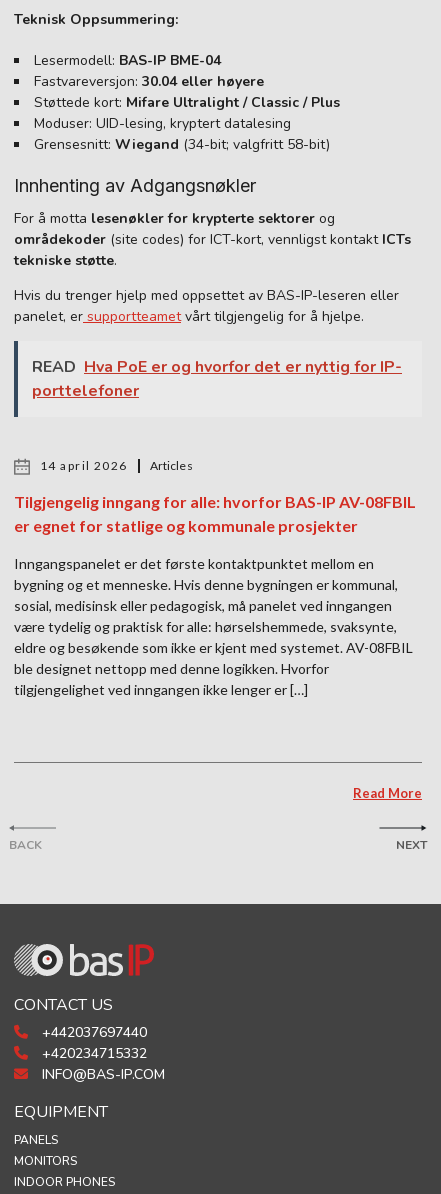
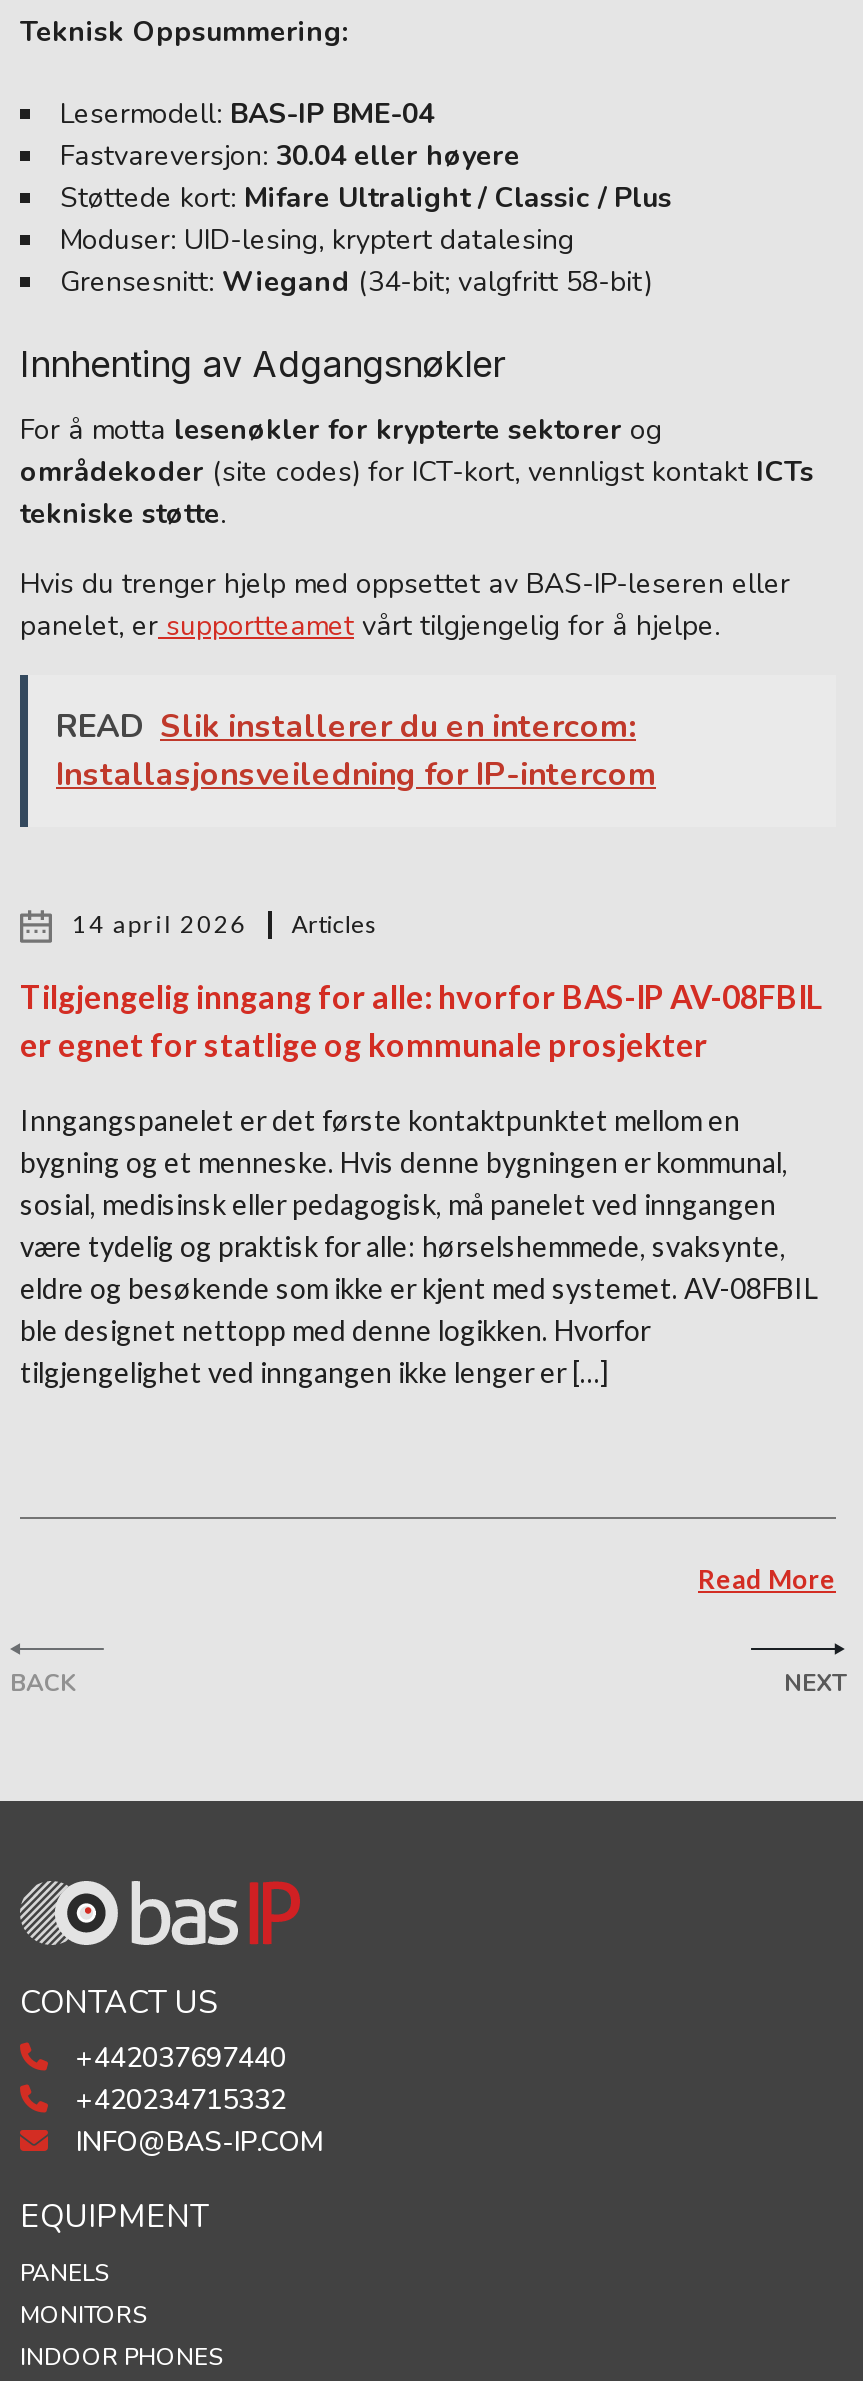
- READ Hva PoE er og hvorfor det er nyttig for IP-
- porttelefoner
+ READ Slik installerer du en intercom:
+ Installasjonsveiledning for IP-intercom
